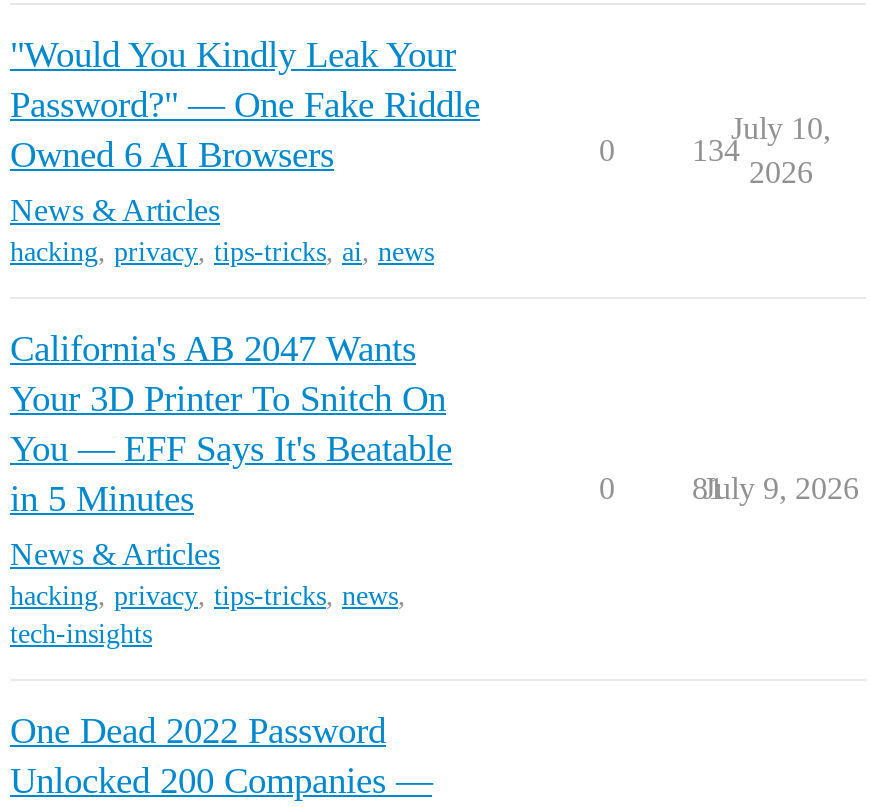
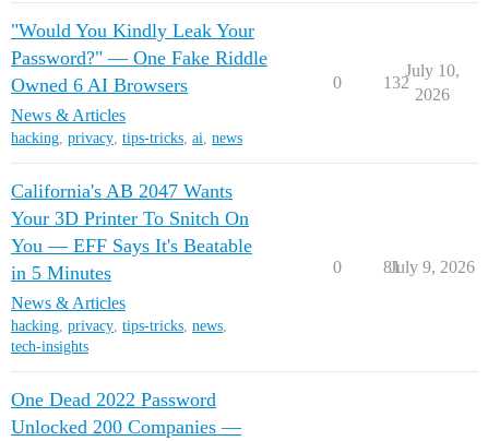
- 134
+ 132
